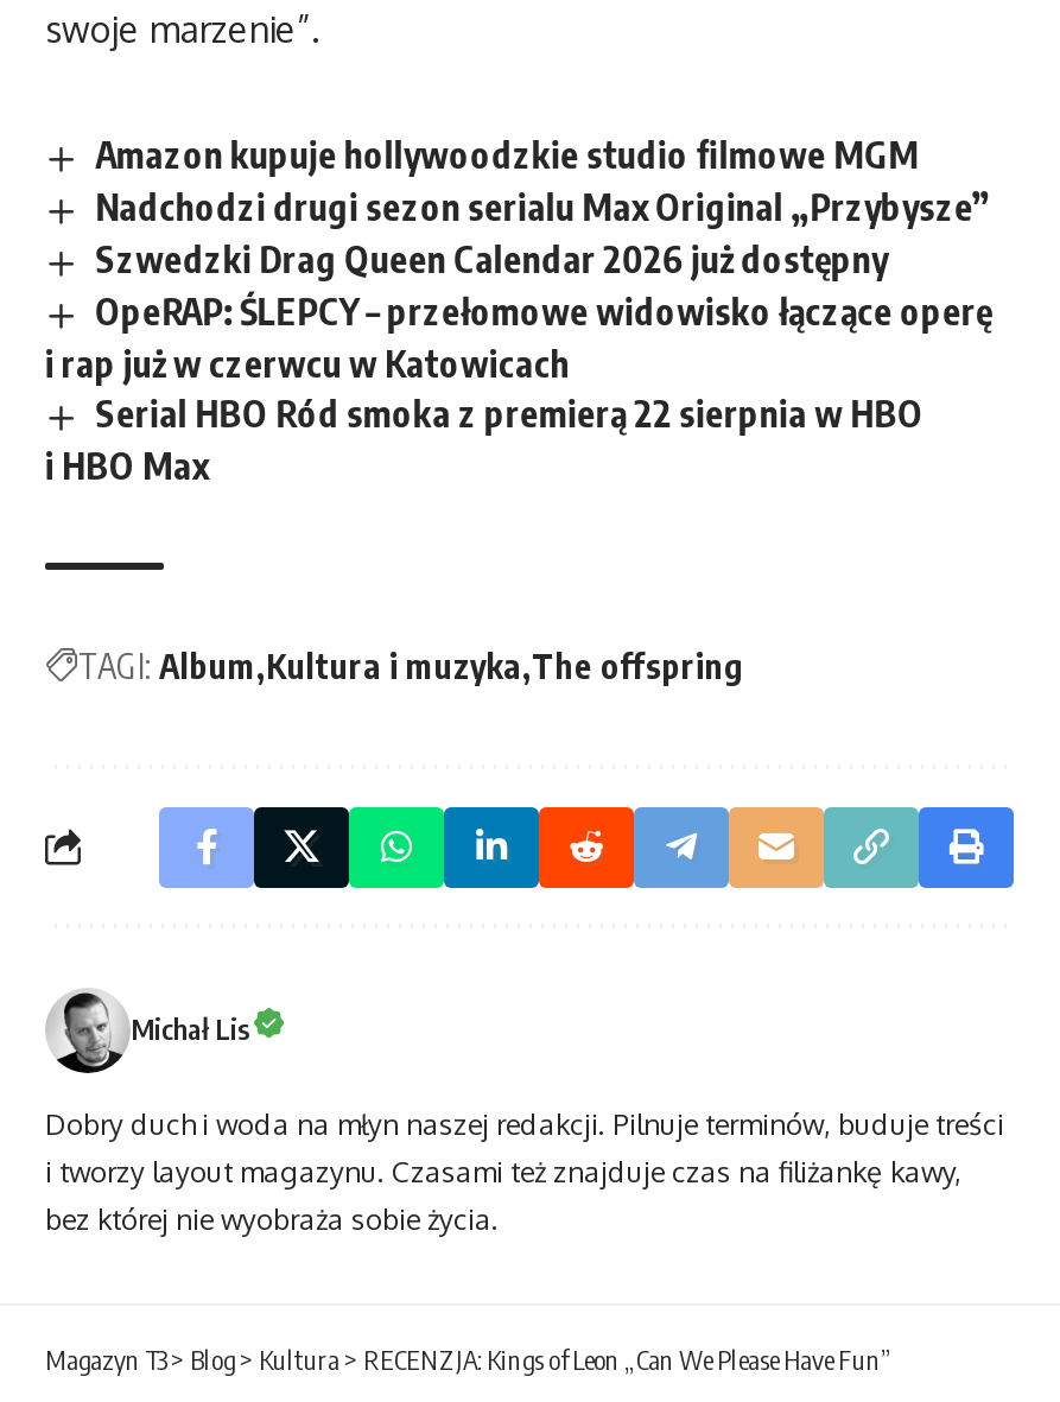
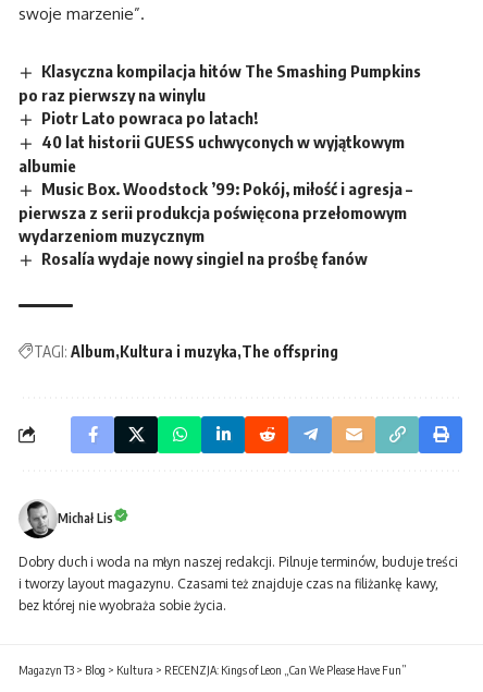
- Amazon kupuje hollywoodzkie studio filmowe MGM
- Nadchodzi drugi sezon serialu Max Original „Przybysze”
- Szwedzki Drag Queen Calendar 2026 już dostępny
- OpeRAP: ŚLEPCY – przełomowe widowisko łączące operę
- i rap już w czerwcu w Katowicach
- Serial HBO Ród smoka z premierą 22 sierpnia w HBO
- i HBO Max
+ Klasyczna kompilacja hitów The Smashing Pumpkins
+ po raz pierwszy na winylu
+ Piotr Lato powraca po latach!
+ 40 lat historii GUESS uchwyconych w wyjątkowym
+ albumie
+ Music Box. Woodstock ’99: Pokój, miłość i agresja –
+ pierwsza z serii produkcja poświęcona przełomowym
+ wydarzeniom muzycznym
+ Rosalía wydaje nowy singiel na prośbę fanów
